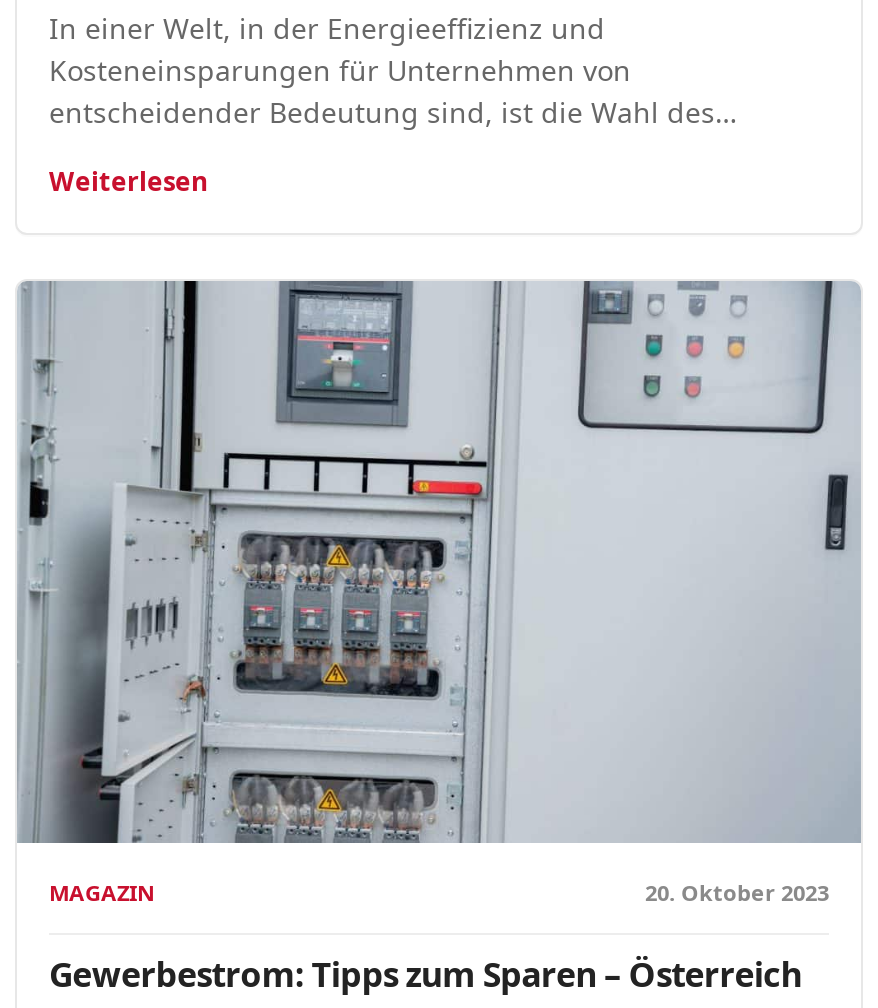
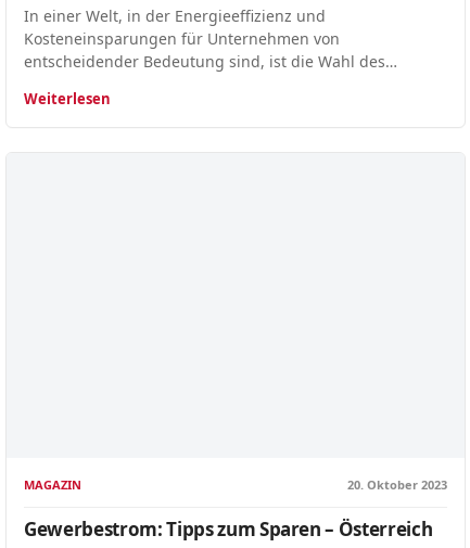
- [image]
